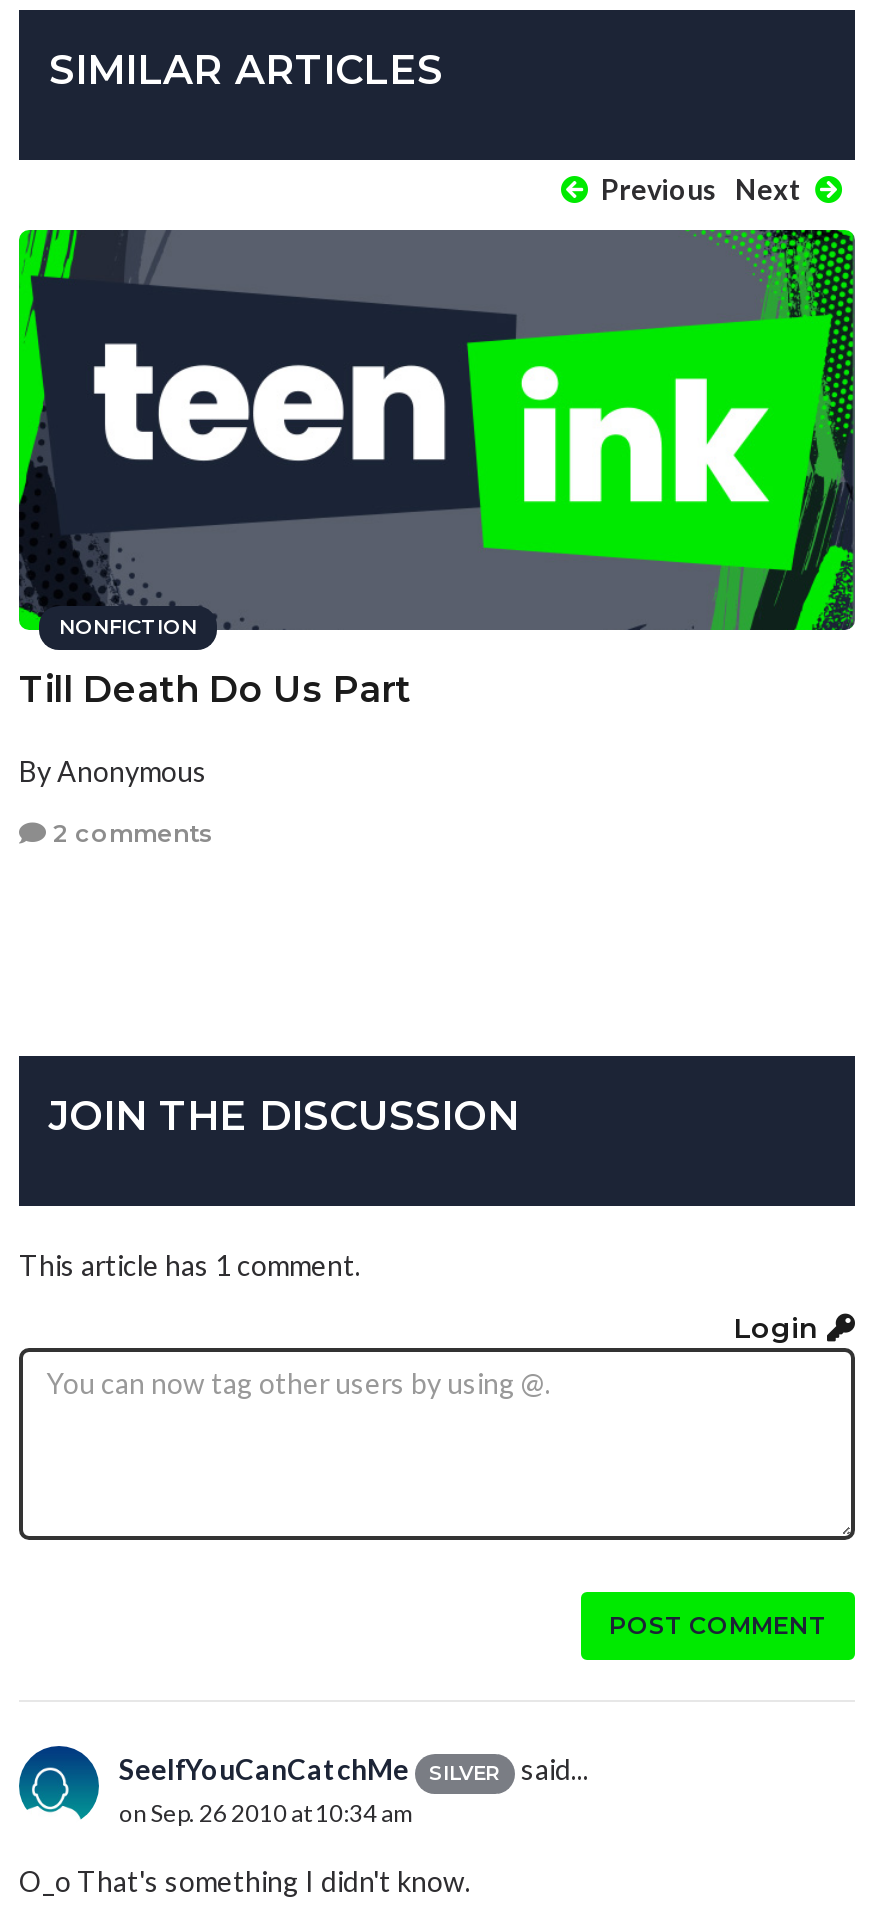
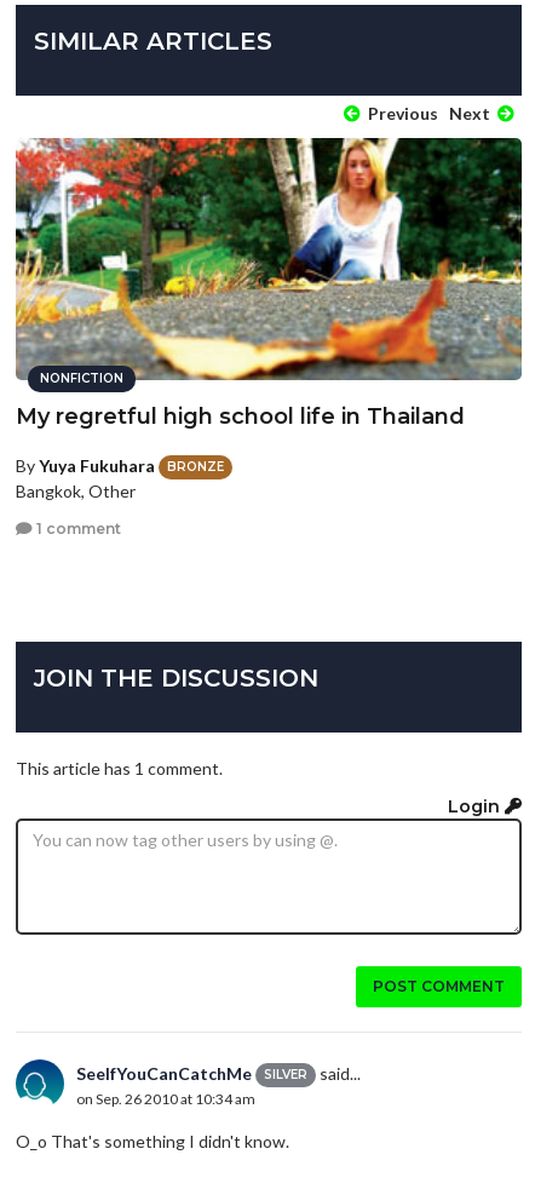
- [image]
- Till Death Do Us Part
+ [image]
+ My regretful high school life in Thailand

- By Anonymous
+ By Yuya Fukuhara
+ BRONZE
+ Bangkok, Other

- 2 comments
+ 1 comment
